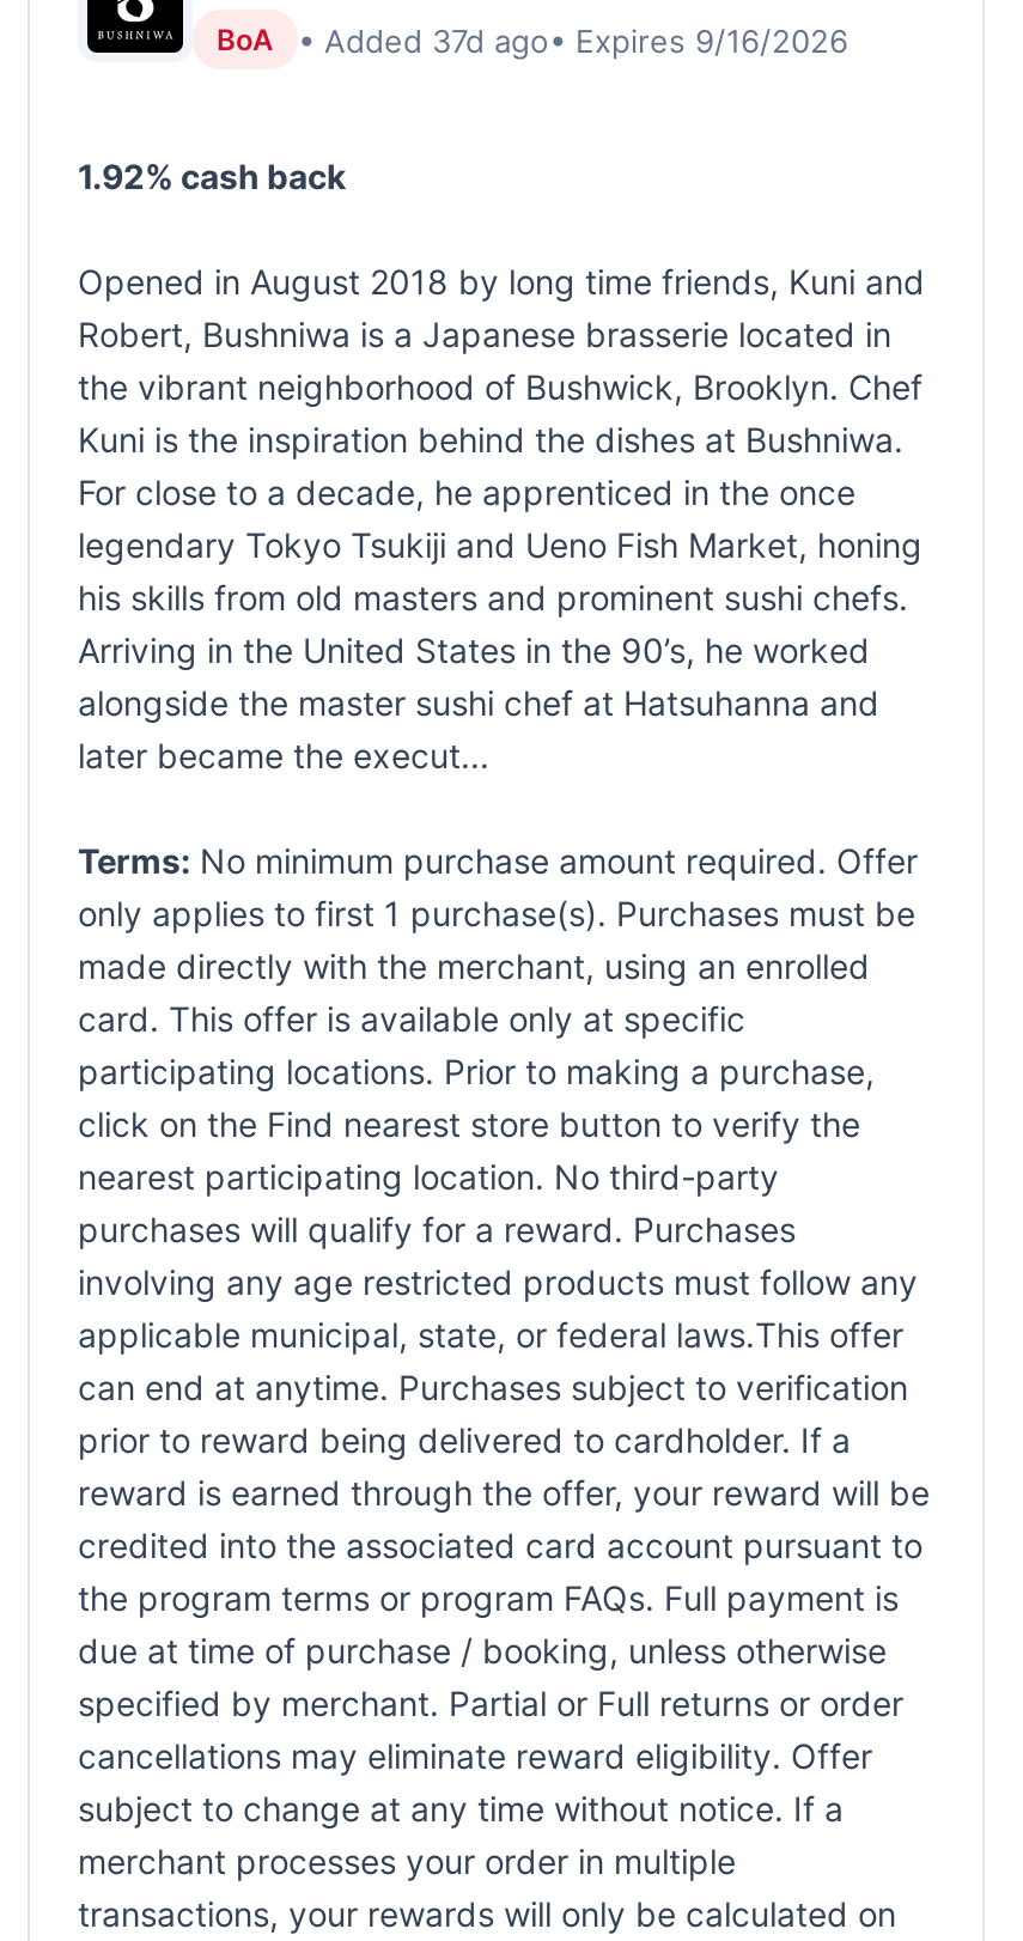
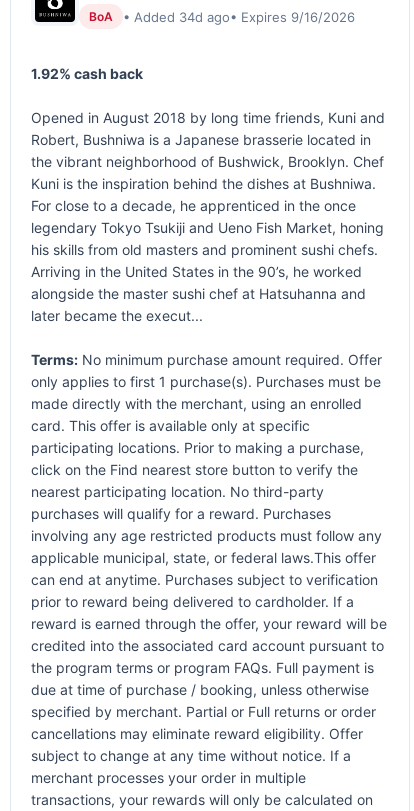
- • Added 37d ago• Expires 9/16/2026
+ • Added 34d ago• Expires 9/16/2026
